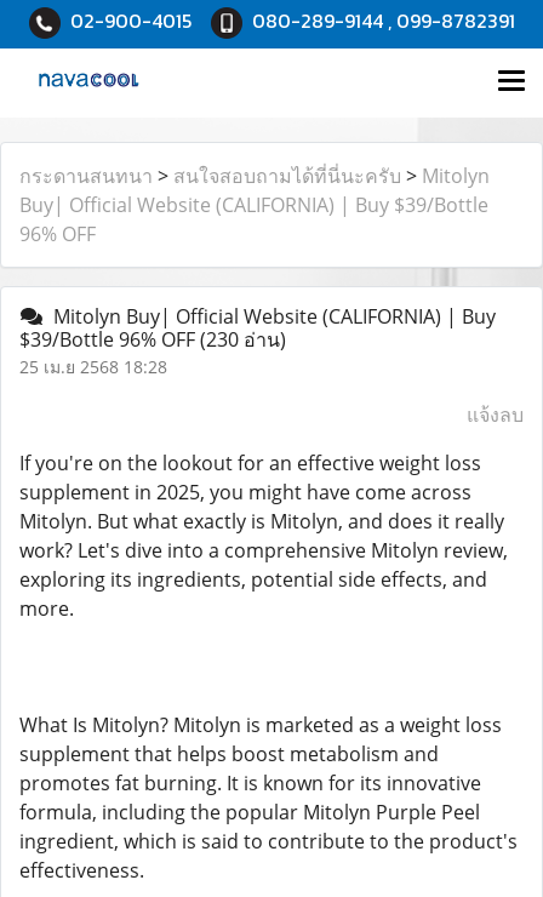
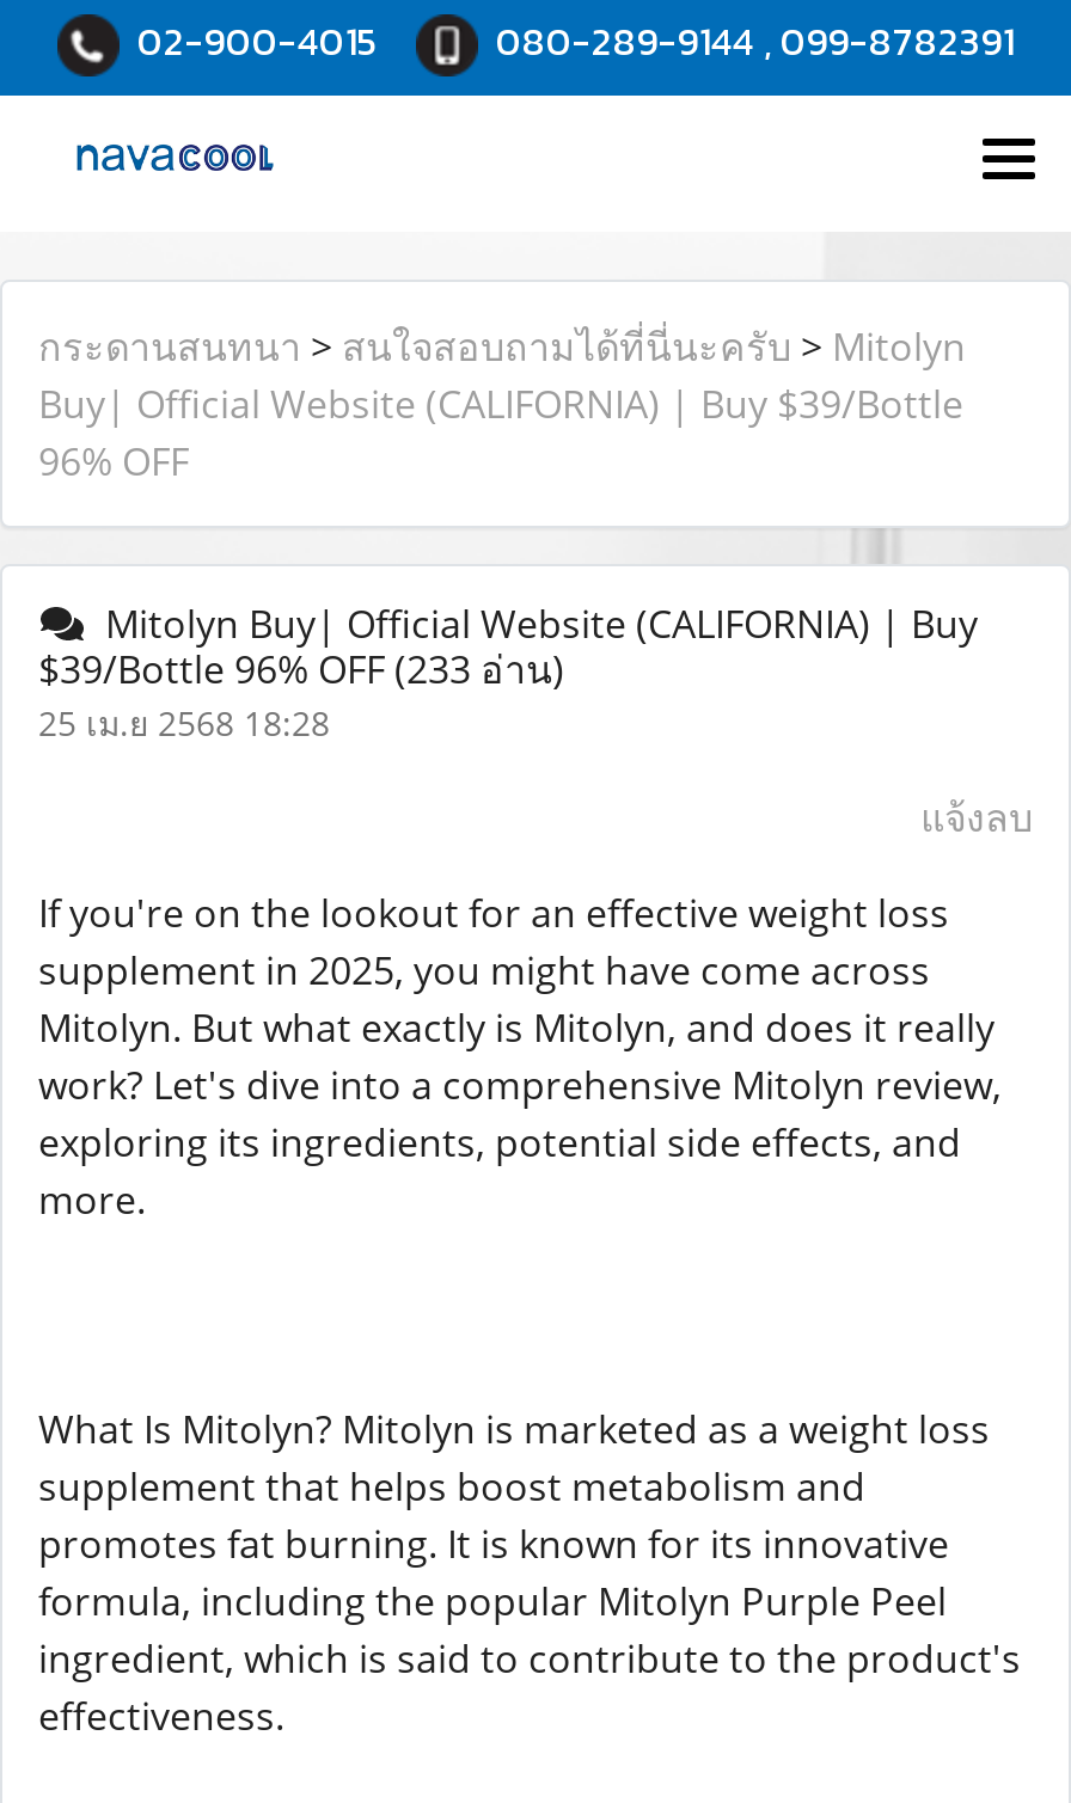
- $39/Bottle 96% OFF (230 อ่าน)
+ $39/Bottle 96% OFF (233 อ่าน)
